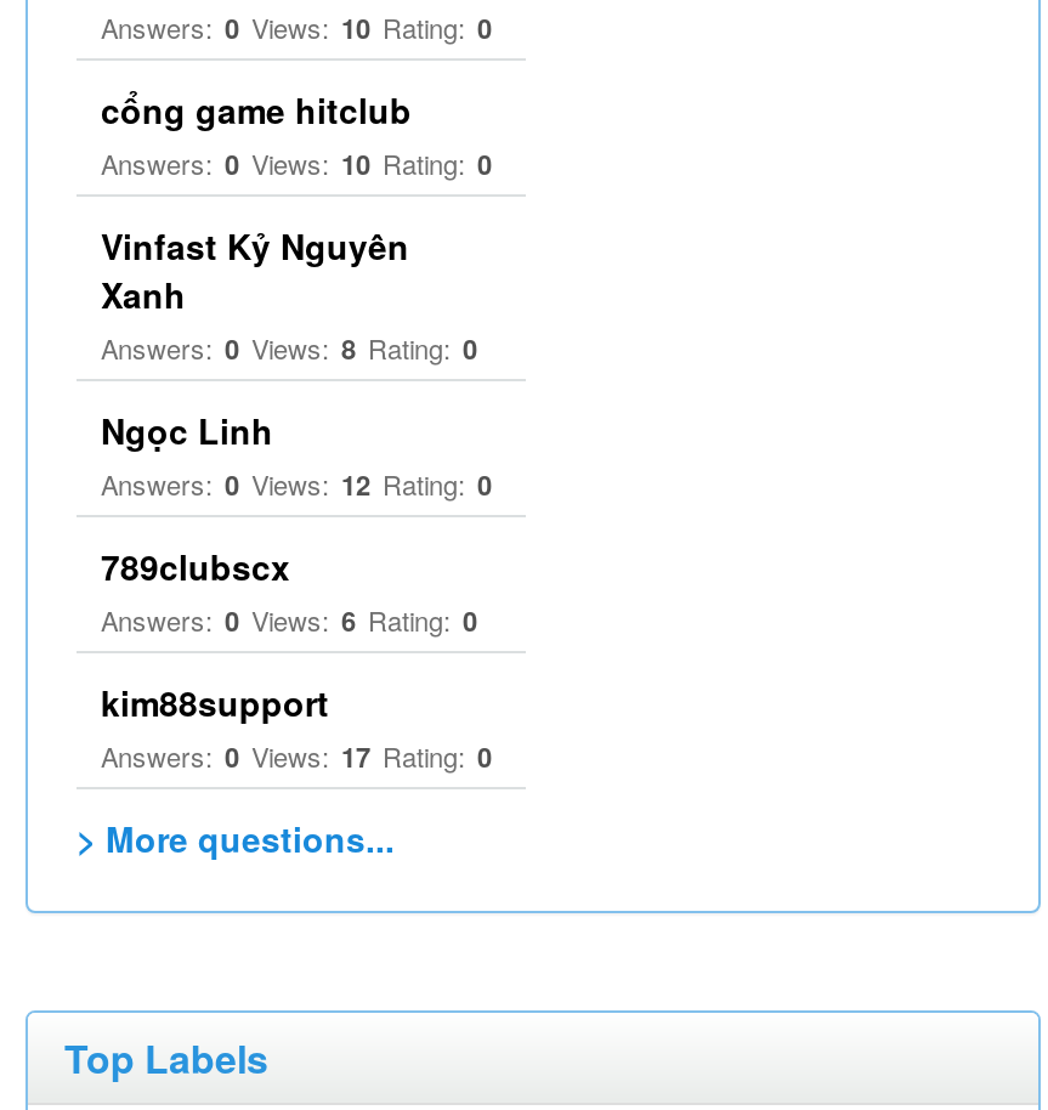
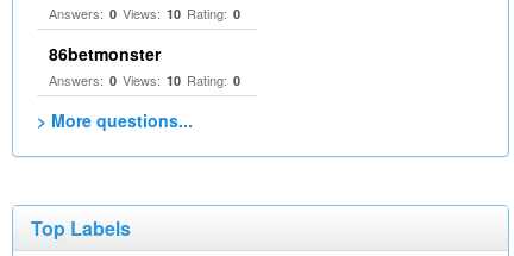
- cổng game hitclub
+ 86betmonster

- Vinfast Kỷ Nguyên
- Xanh
- Answers: 0 Views: 8 Rating: 0
- Ngọc Linh
- Answers: 0 Views: 12 Rating: 0
- 789clubscx
- Answers: 0 Views: 6 Rating: 0
- kim88support
- Answers: 0 Views: 17 Rating: 0
